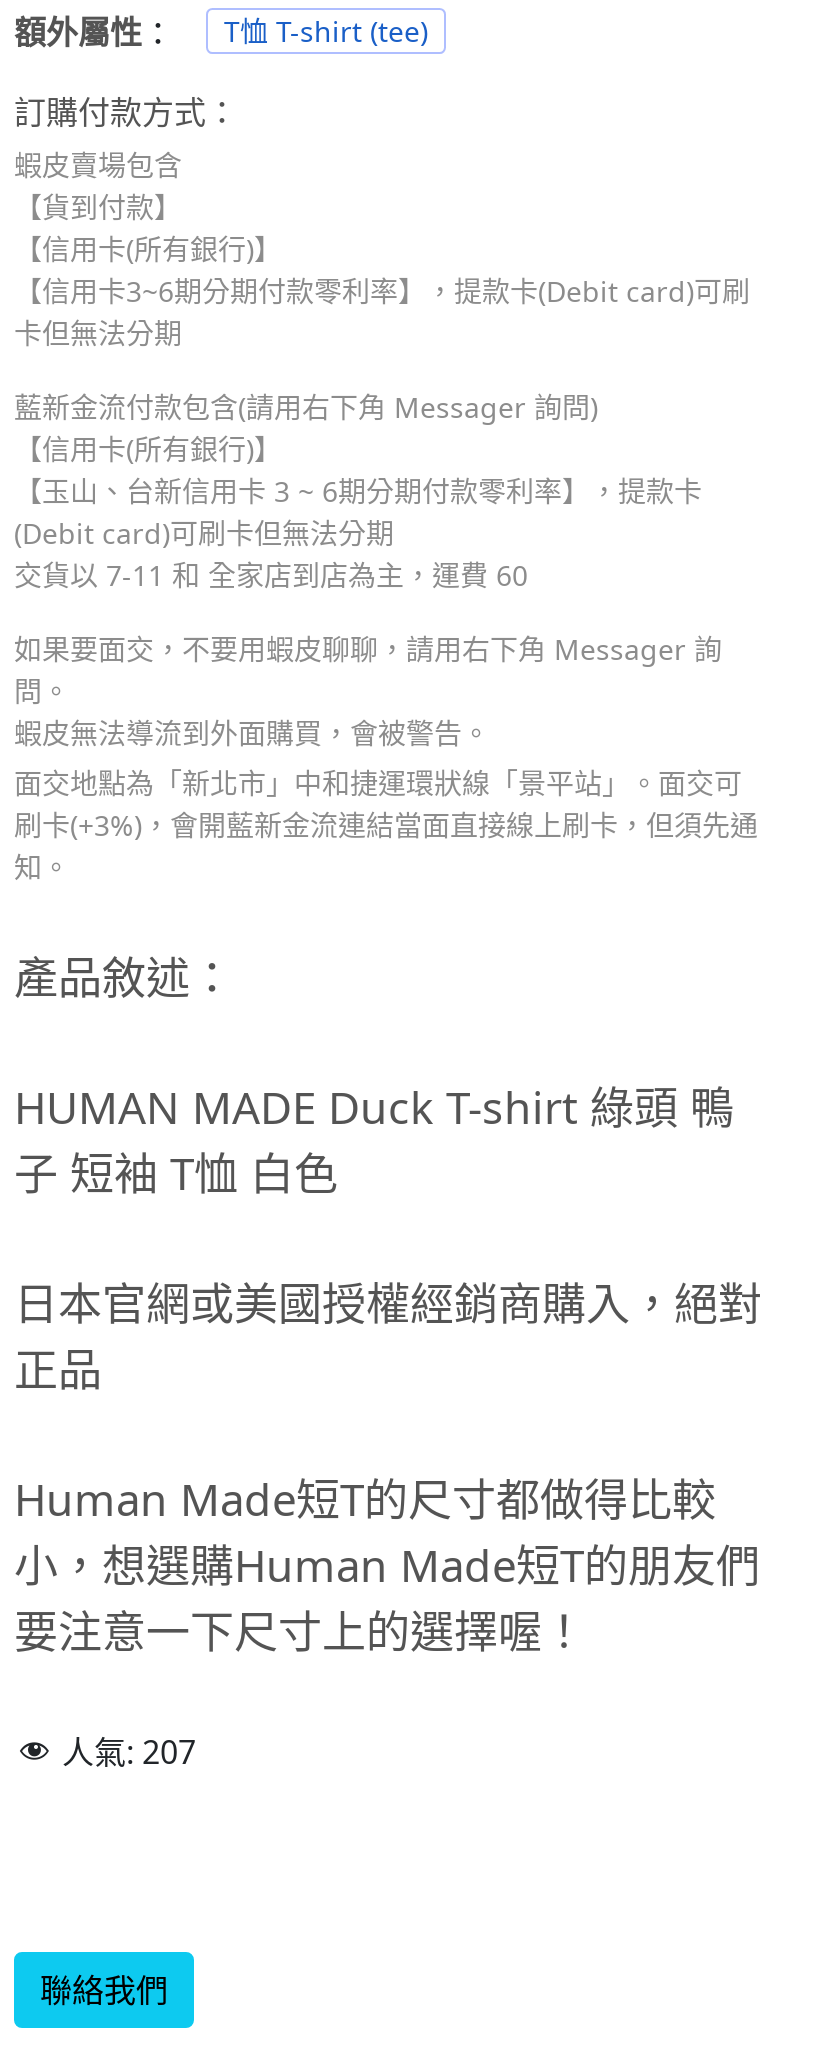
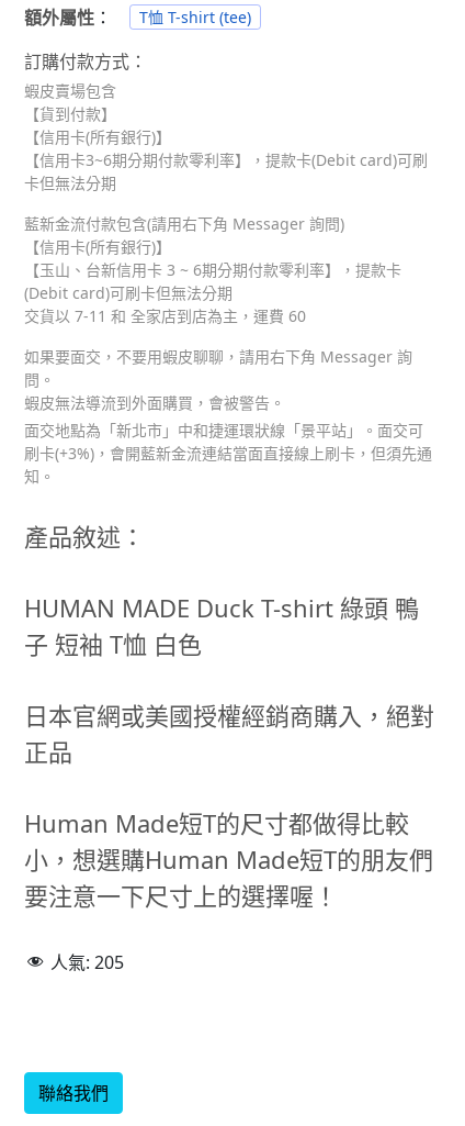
- 人氣: 207
+ 人氣: 205
